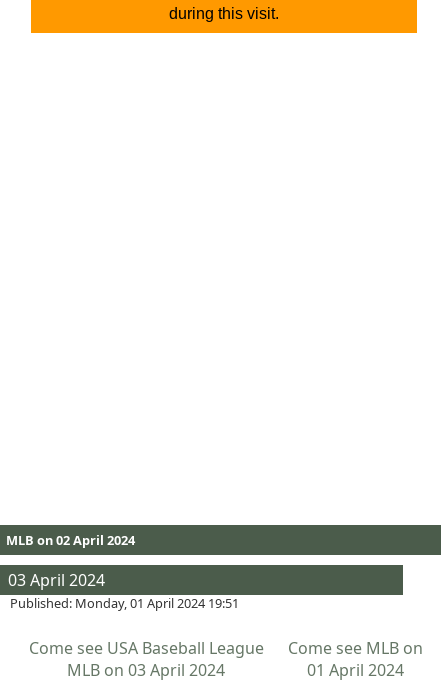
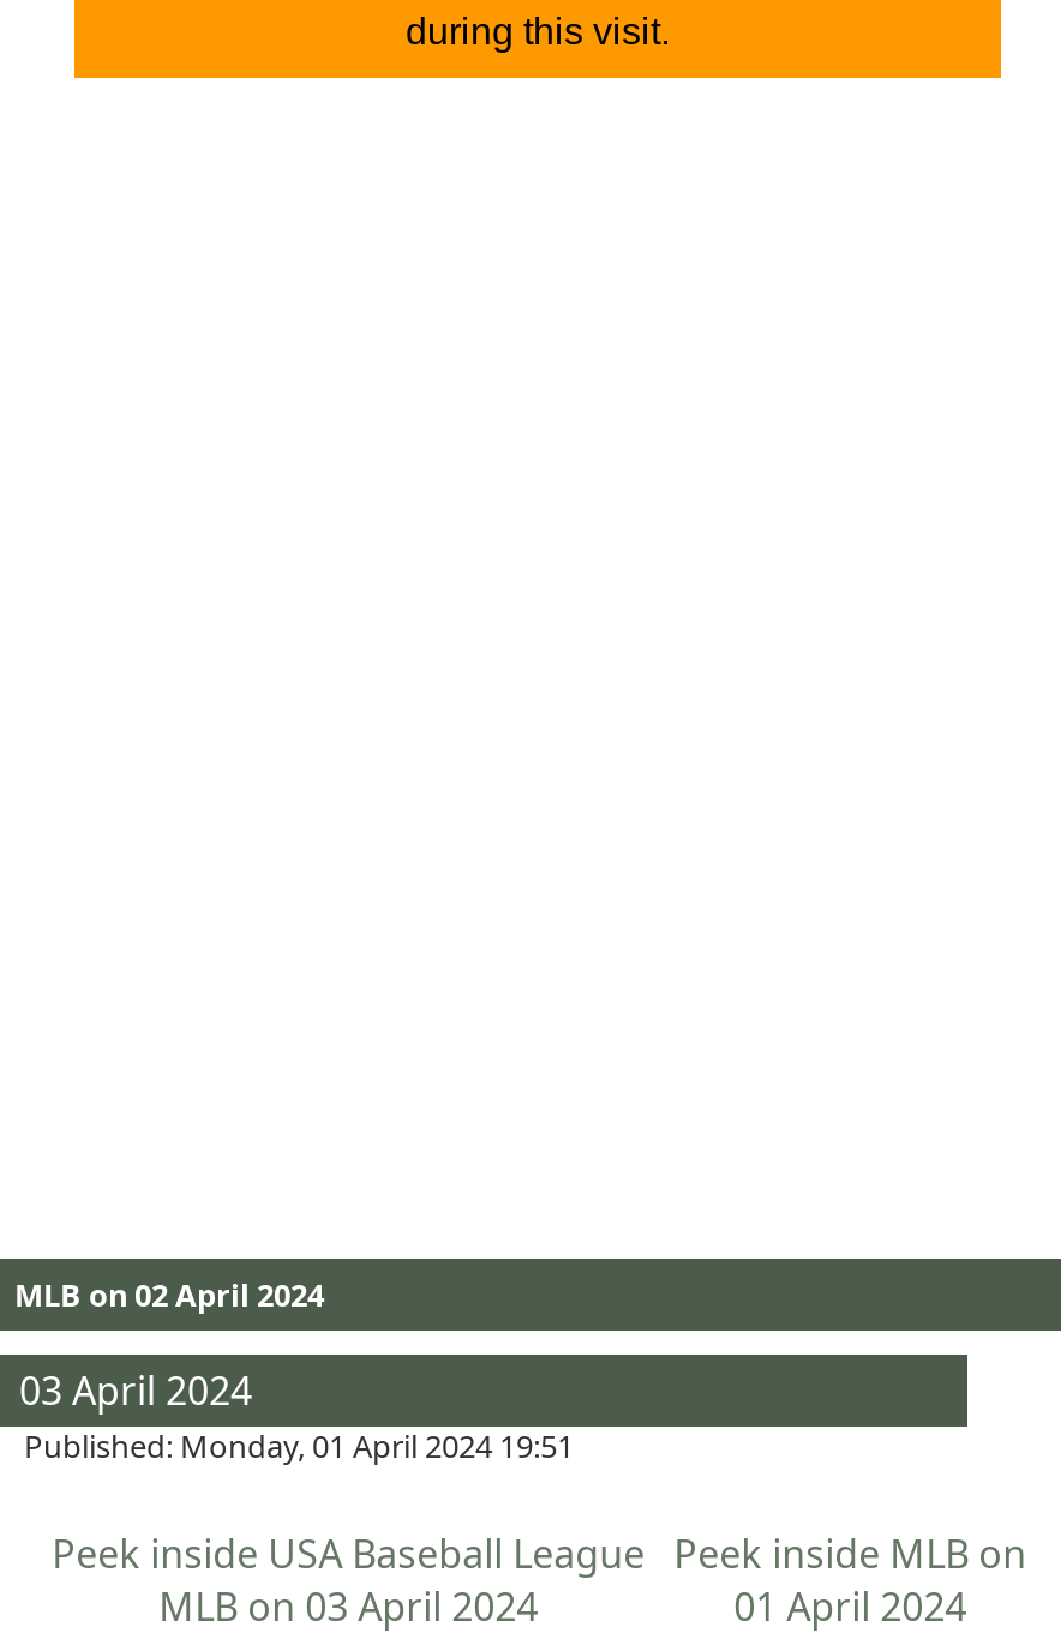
- Come see USA Baseball League
+ Peek inside USA Baseball League

- Come see MLB on
+ Peek inside MLB on
